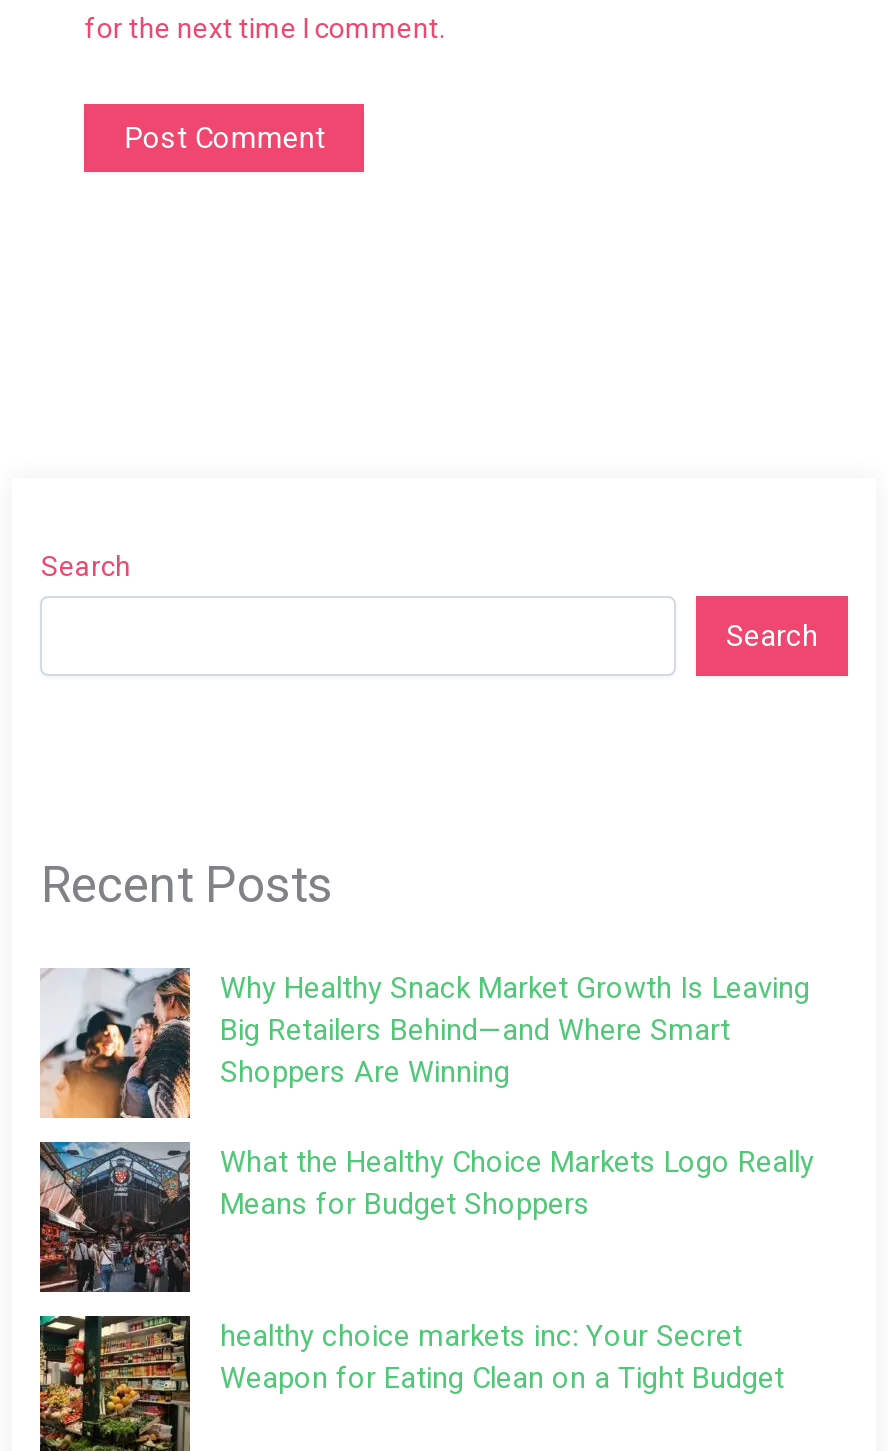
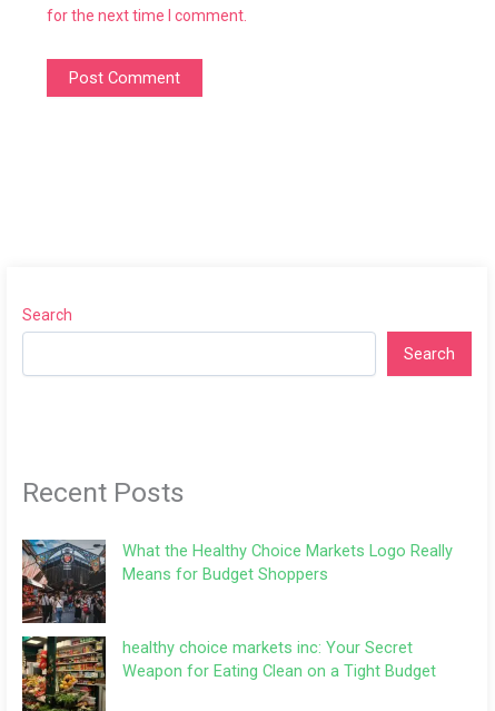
- [image]
- Why Healthy Snack Market Growth Is Leaving
- Big Retailers Behind—and Where Smart
- Shoppers Are Winning
